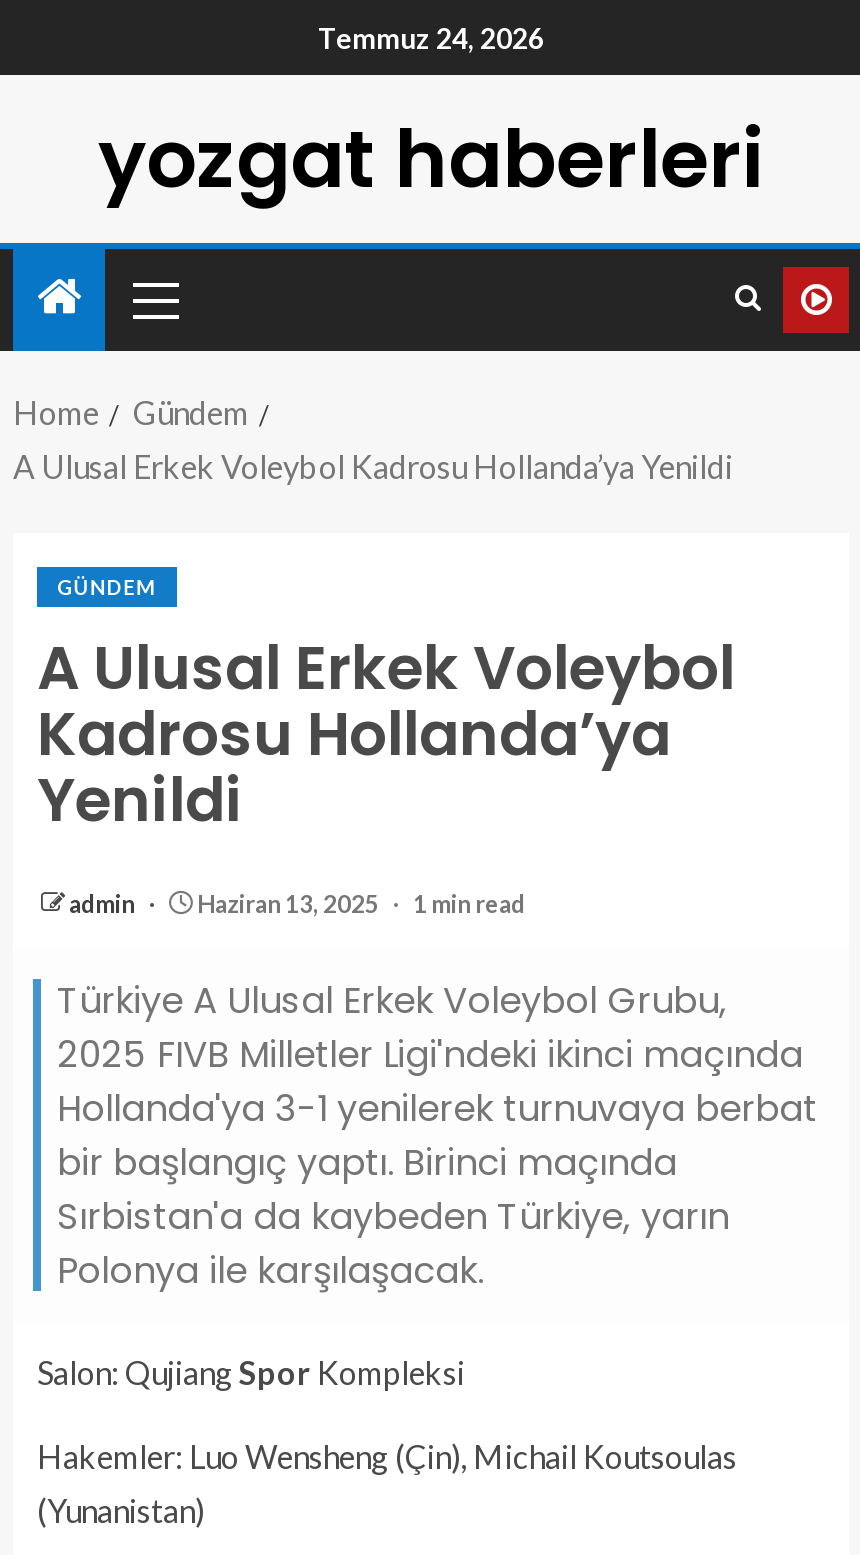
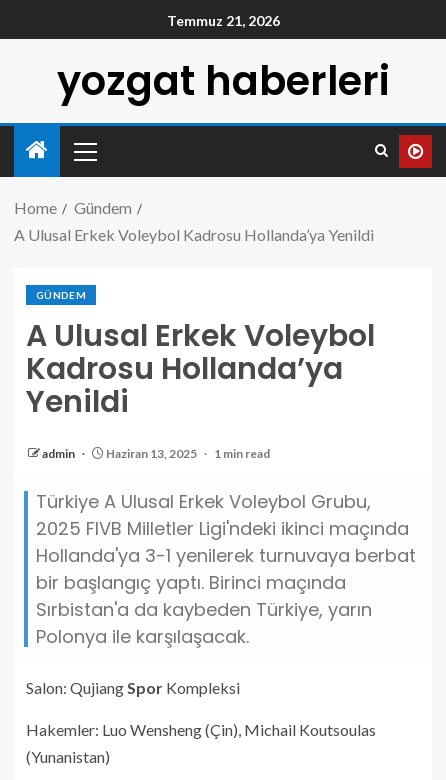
- Temmuz 24, 2026
+ Temmuz 21, 2026
